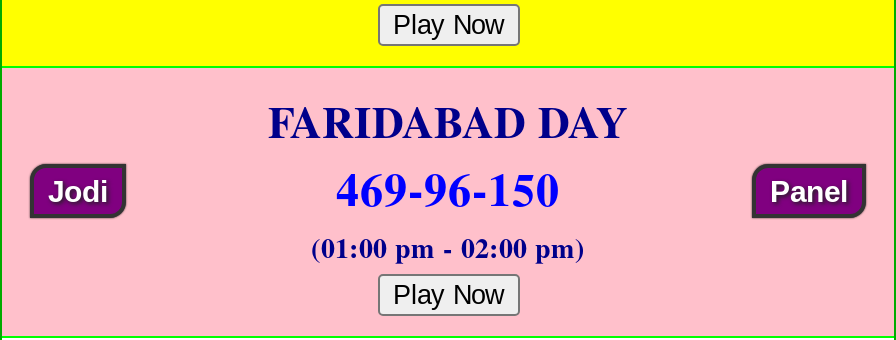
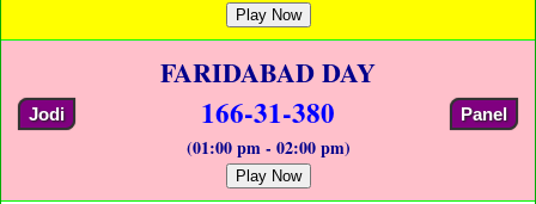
- 469-96-150
+ 166-31-380
